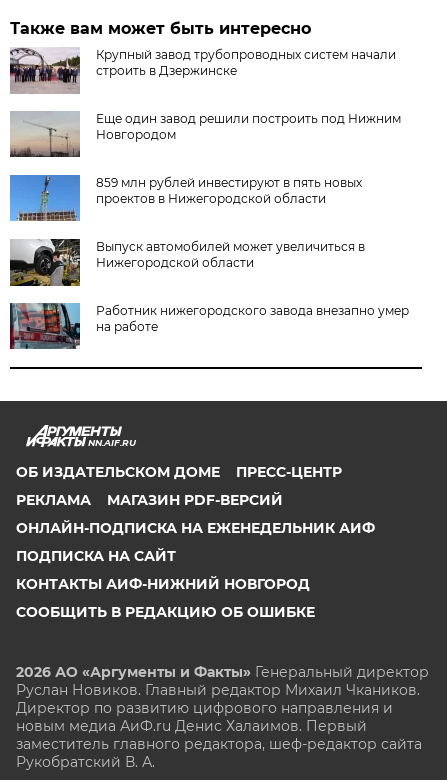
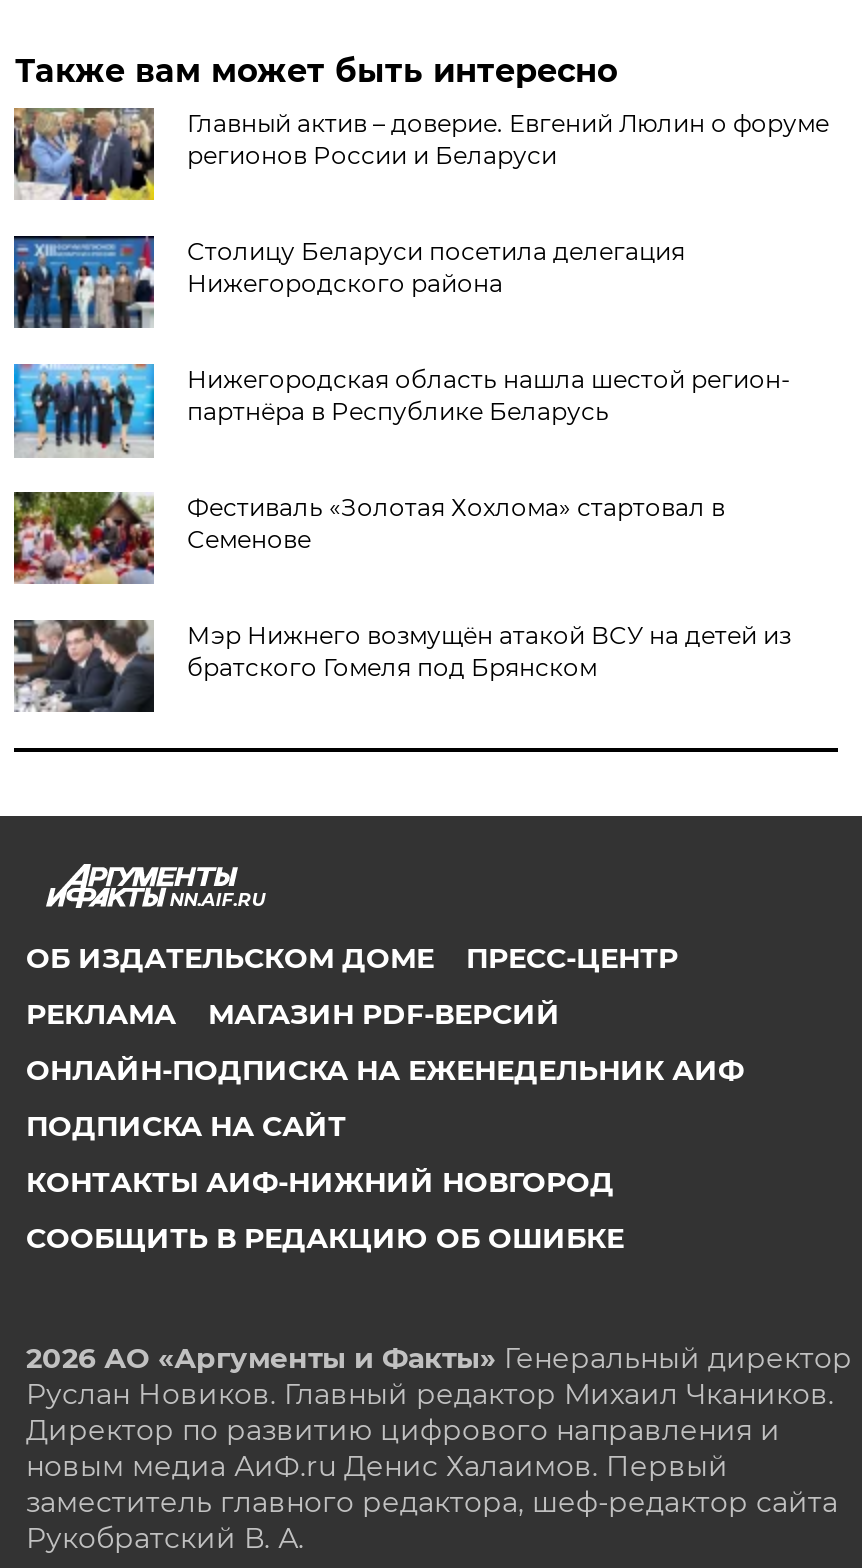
- [image]
- Крупный завод трубопроводных систем начали
- строить в Дзержинске
+ [image]
+ Главный актив – доверие. Евгений Люлин о форуме
+ регионов России и Беларуси

- [image]
- Еще один завод решили построить под Нижним
- Новгородом
+ [image]
+ Столицу Беларуси посетила делегация
+ Нижегородского района

- [image]
- 859 млн рублей инвестируют в пять новых
- проектов в Нижегородской области
+ [image]
+ Нижегородская область нашла шестой регион-
+ партнёра в Республике Беларусь

- [image]
- Выпуск автомобилей может увеличиться в
- Нижегородской области
+ [image]
+ Фестиваль «Золотая Хохлома» стартовал в
+ Семенове

- [image]
- Работник нижегородского завода внезапно умер
- на работе
+ [image]
+ Мэр Нижнего возмущён атакой ВСУ на детей из
+ братского Гомеля под Брянском
